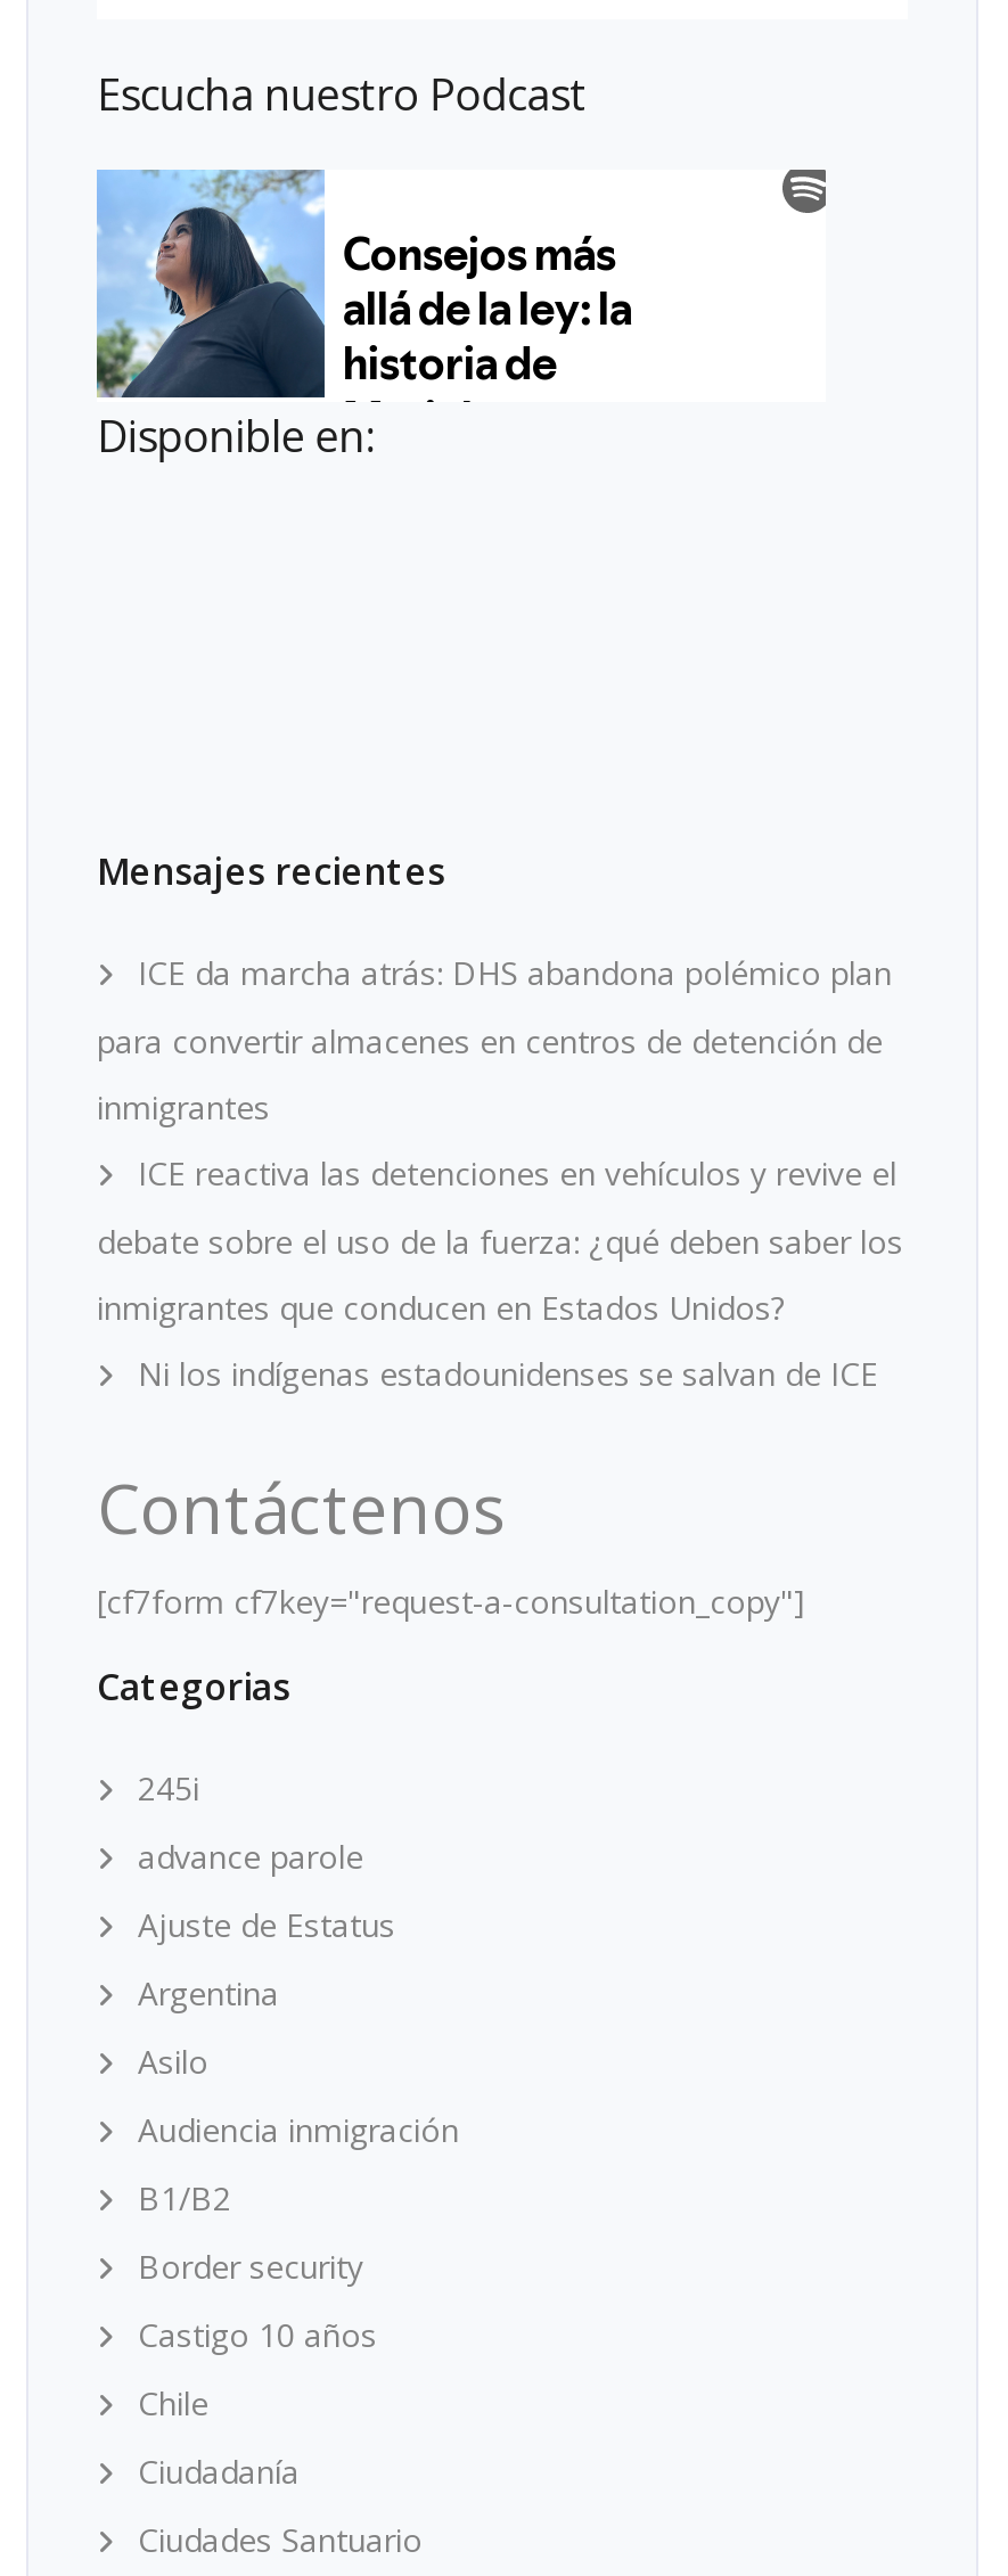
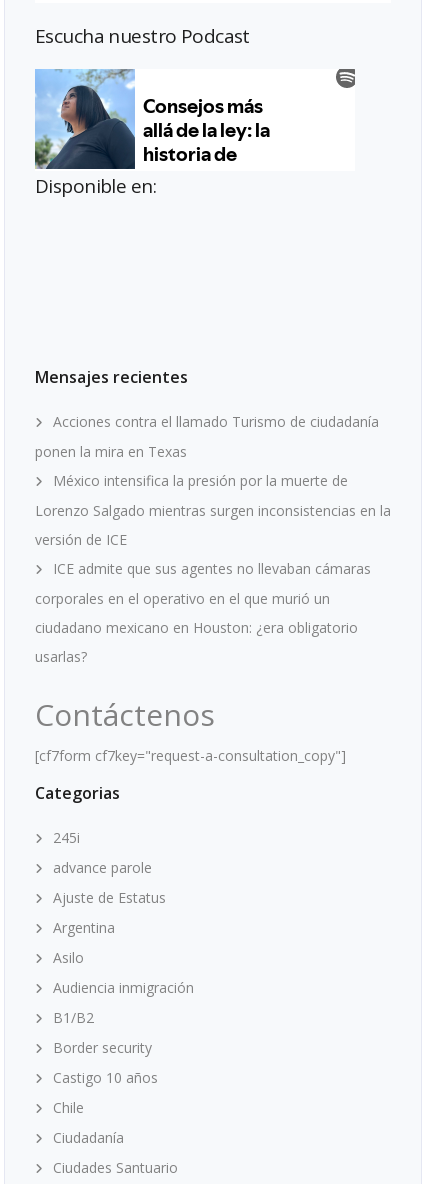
- ICE da marcha atrás: DHS abandona polémico plan
- para convertir almacenes en centros de detención de
- inmigrantes
- ICE reactiva las detenciones en vehículos y revive el
- debate sobre el uso de la fuerza: ¿qué deben saber los
- inmigrantes que conducen en Estados Unidos?
- Ni los indígenas estadounidenses se salvan de ICE
+ Acciones contra el llamado Turismo de ciudadanía
+ ponen la mira en Texas
+ México intensifica la presión por la muerte de
+ Lorenzo Salgado mientras surgen inconsistencias en la
+ versión de ICE
+ ICE admite que sus agentes no llevaban cámaras
+ corporales en el operativo en el que murió un
+ ciudadano mexicano en Houston: ¿era obligatorio
+ usarlas?
